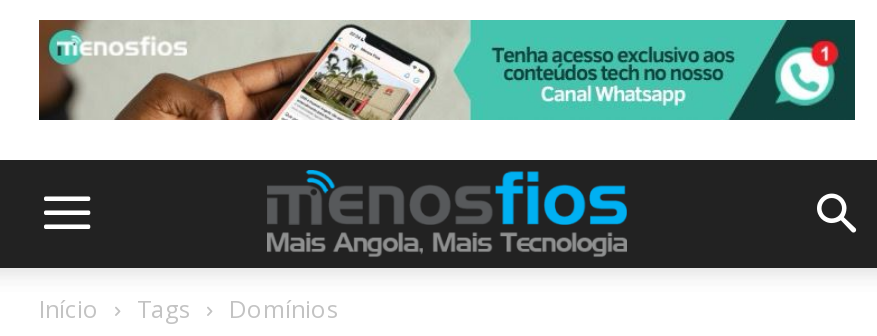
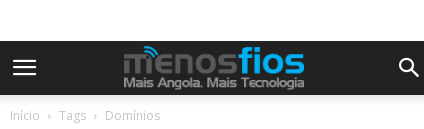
- [image]
